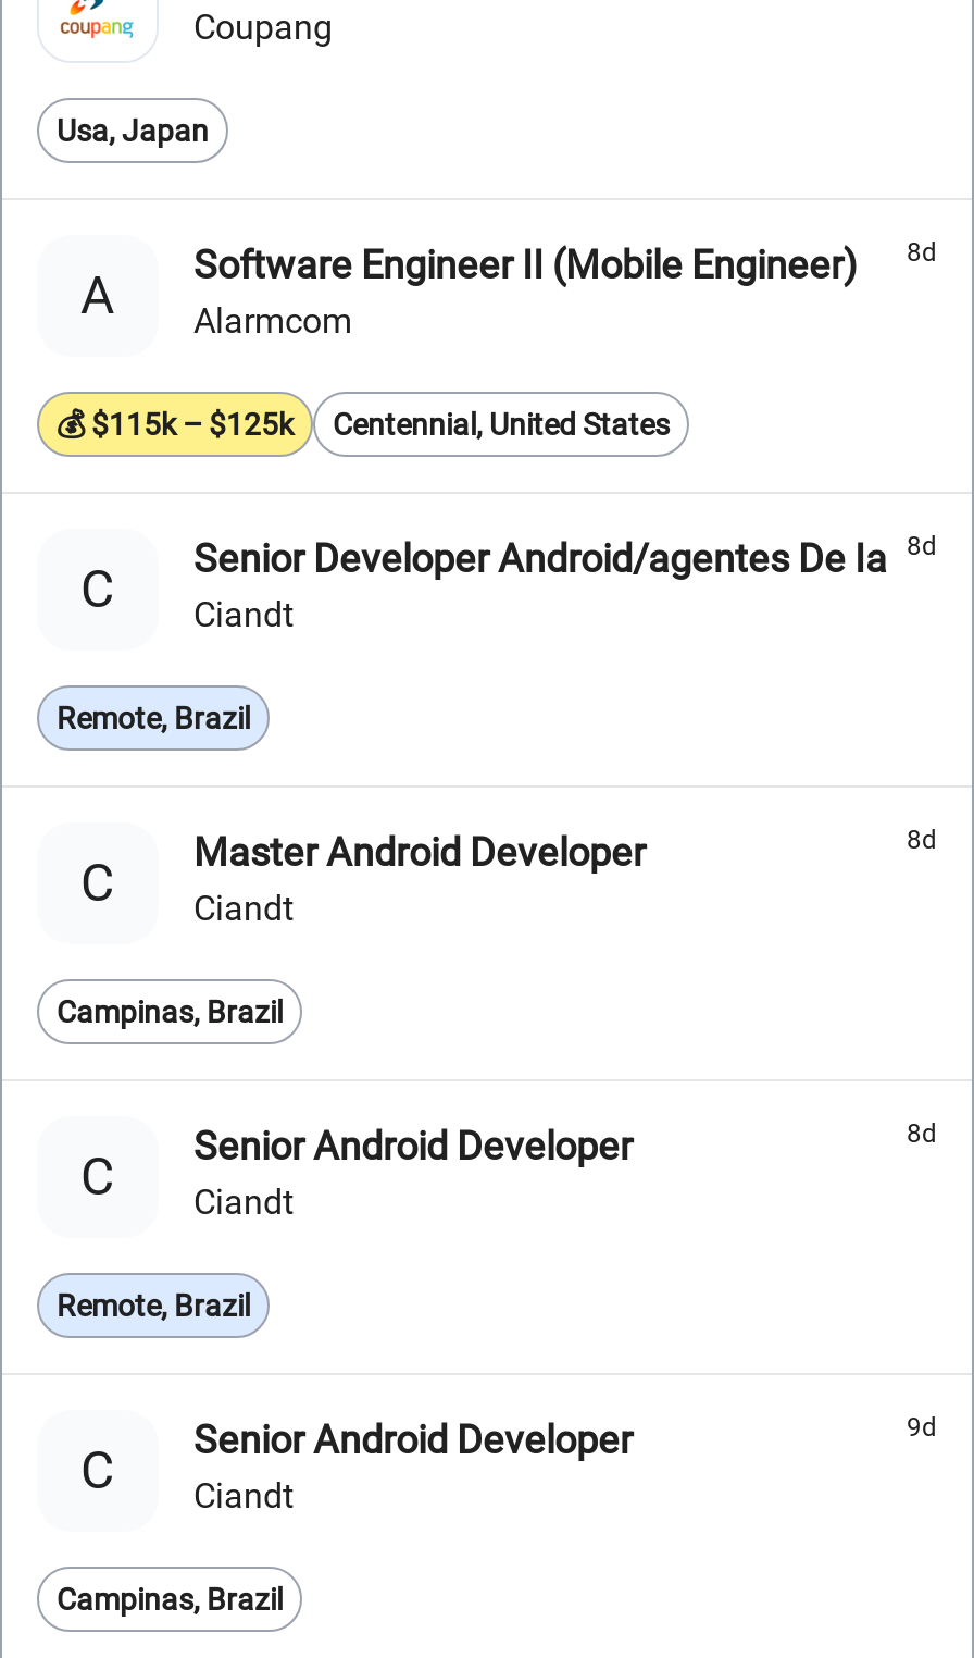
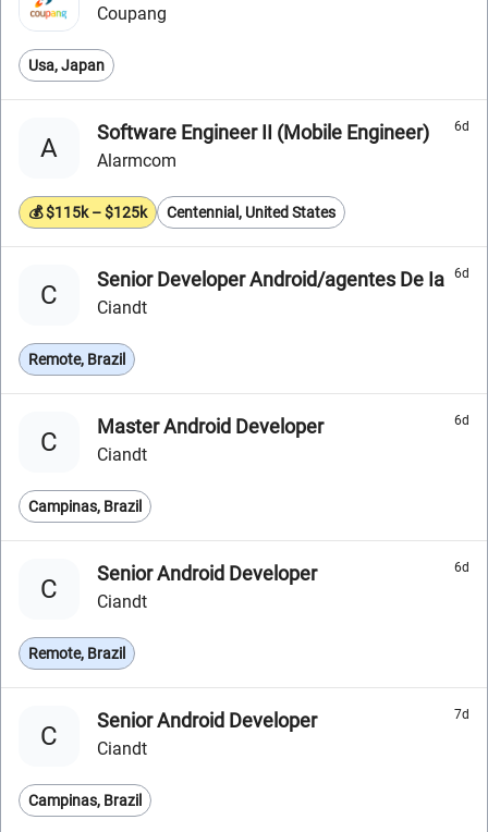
- Software Engineer II (Mobile Engineer) 8d
+ Software Engineer II (Mobile Engineer) 6d

- Senior Developer Android/agentes De Ia 8d
+ Senior Developer Android/agentes De Ia 6d

- 8d
+ 6d

- 8d
+ 6d

- 9d
+ 7d
